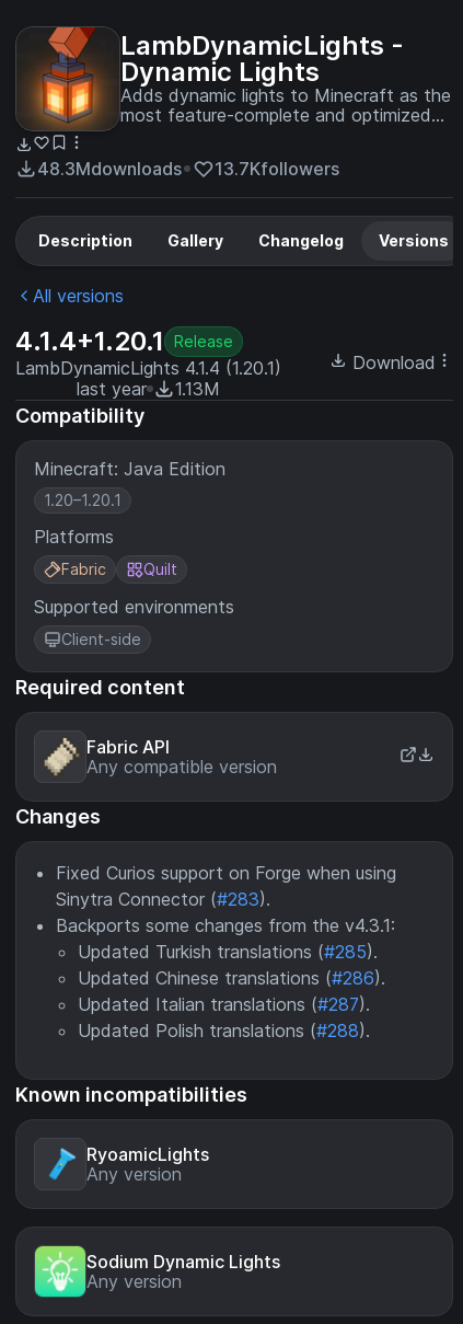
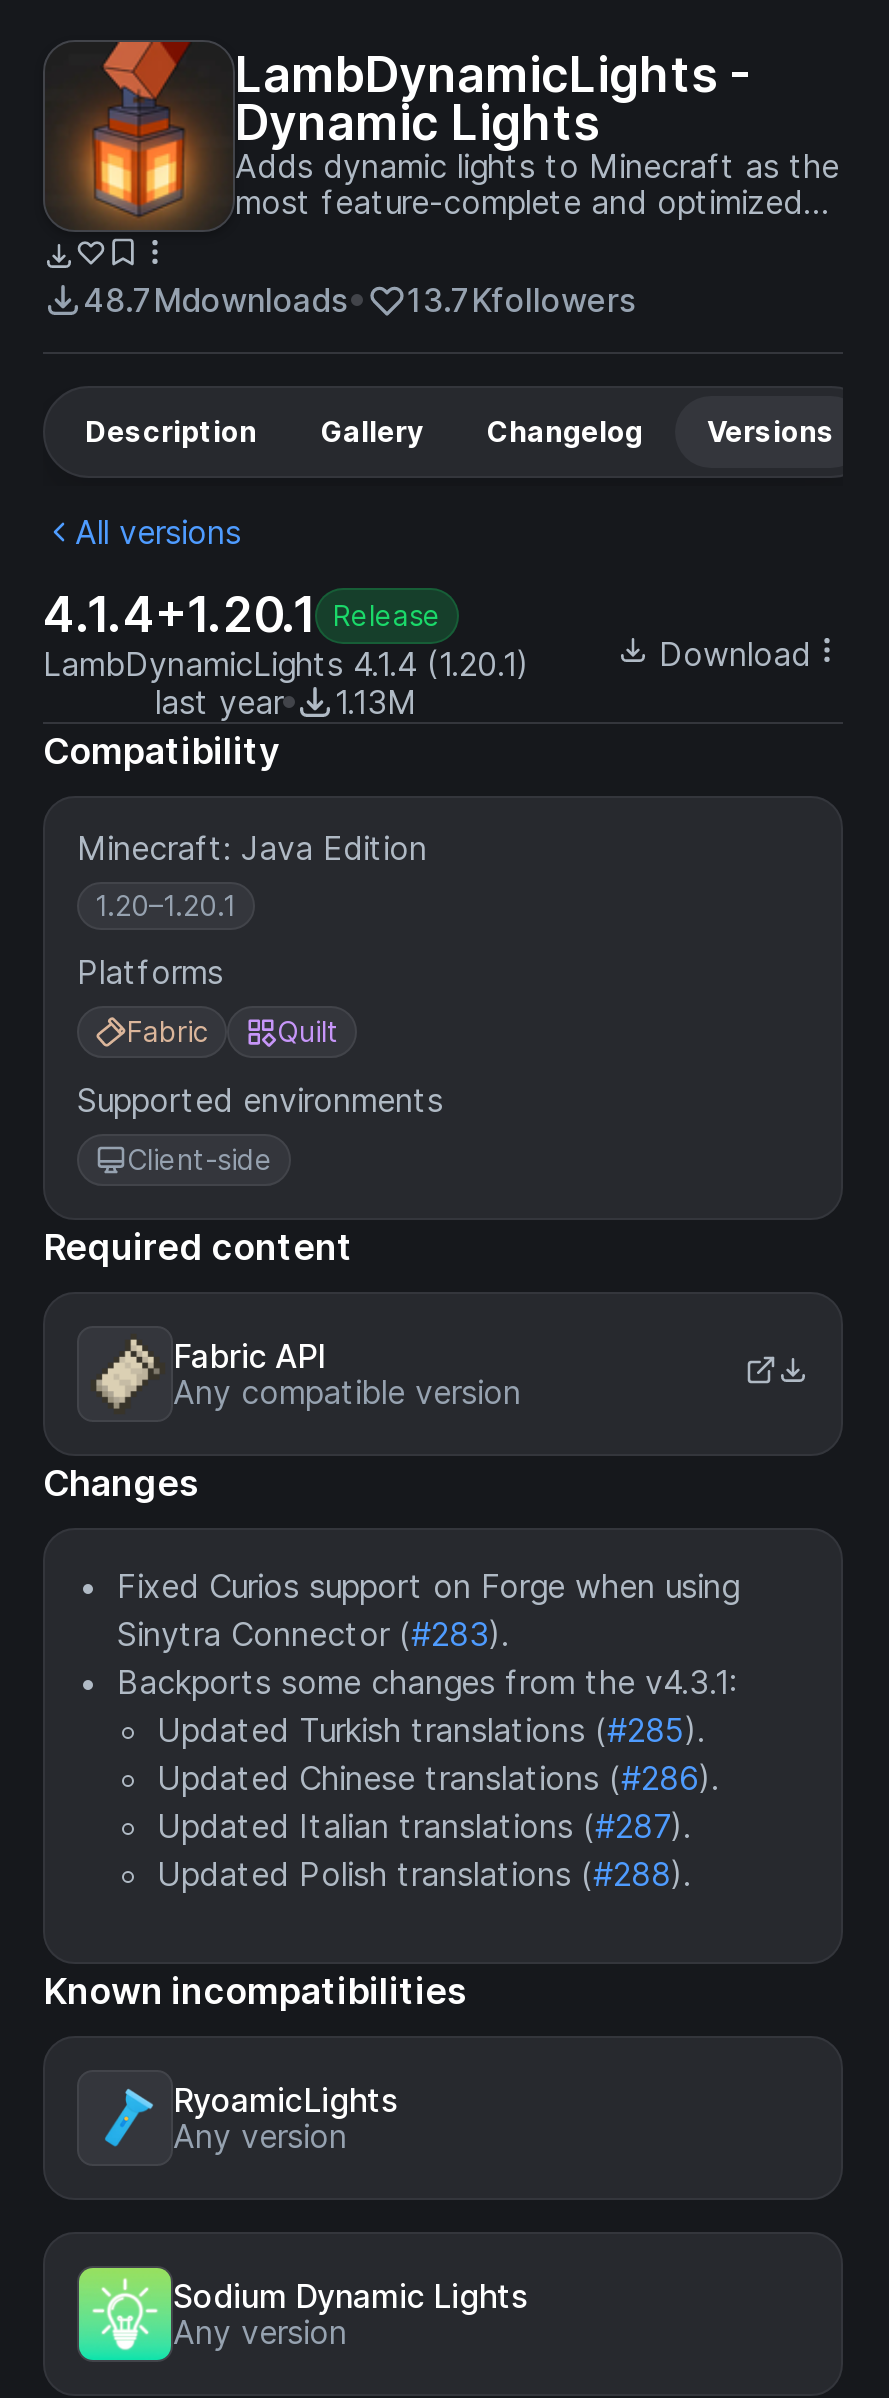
- 48.3Mdownloads 13.7Kfollowers
+ 48.7Mdownloads 13.7Kfollowers
